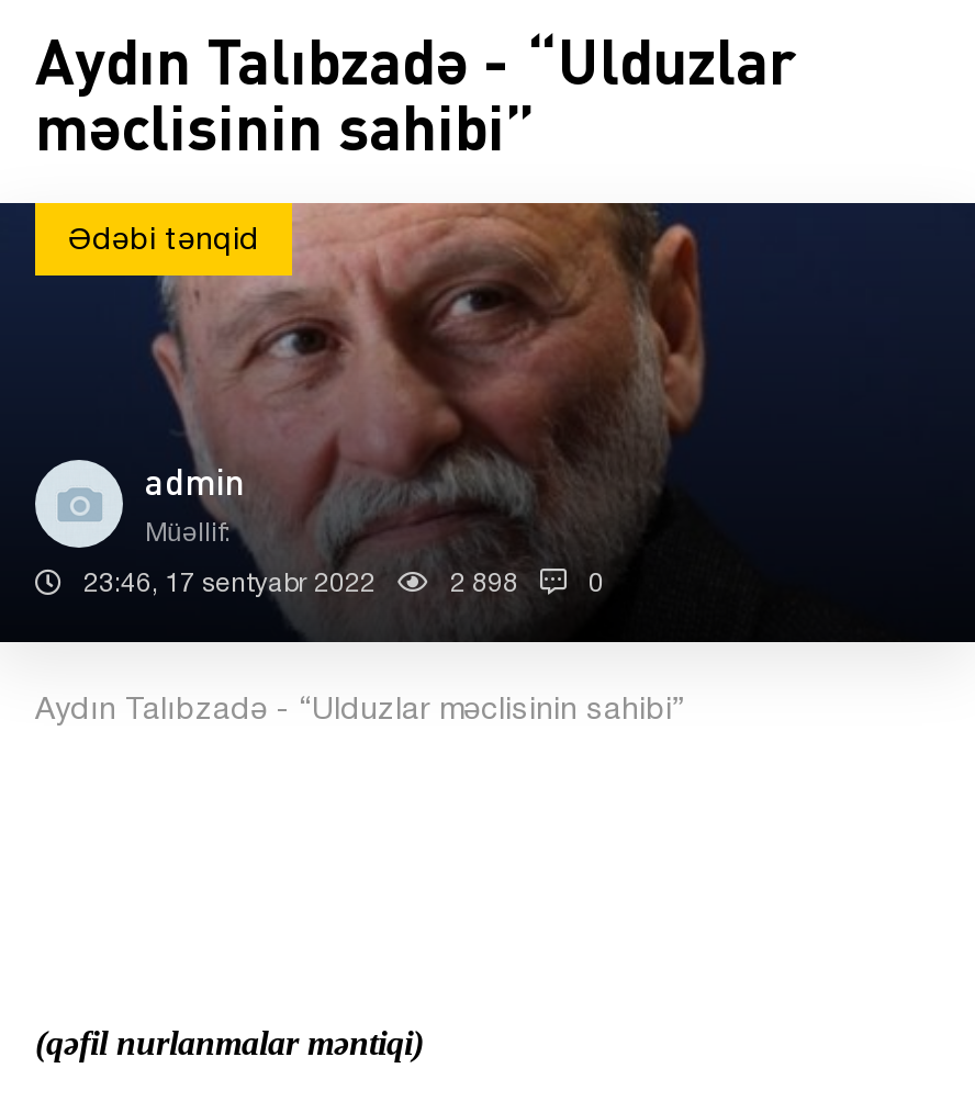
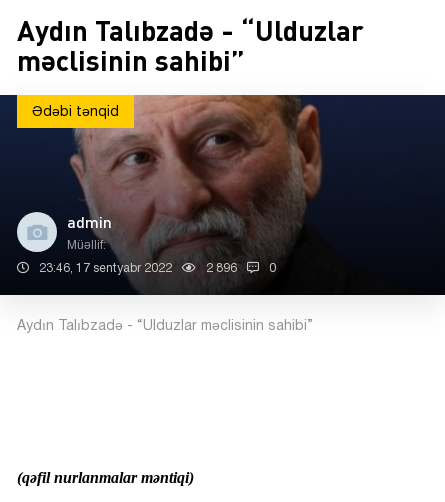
- 2 898
+ 2 896
